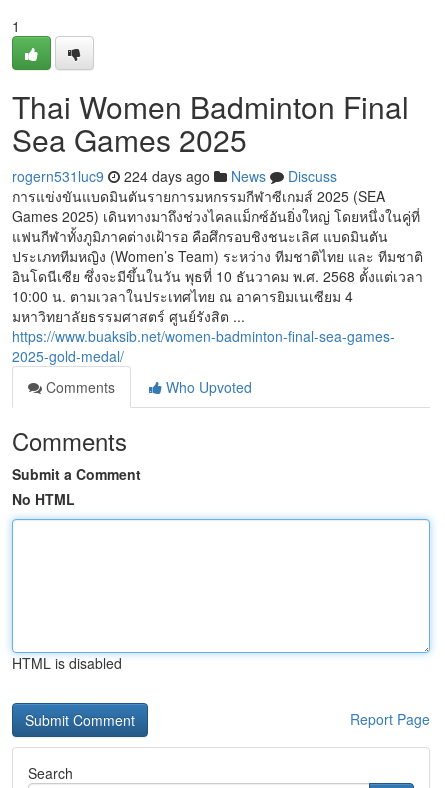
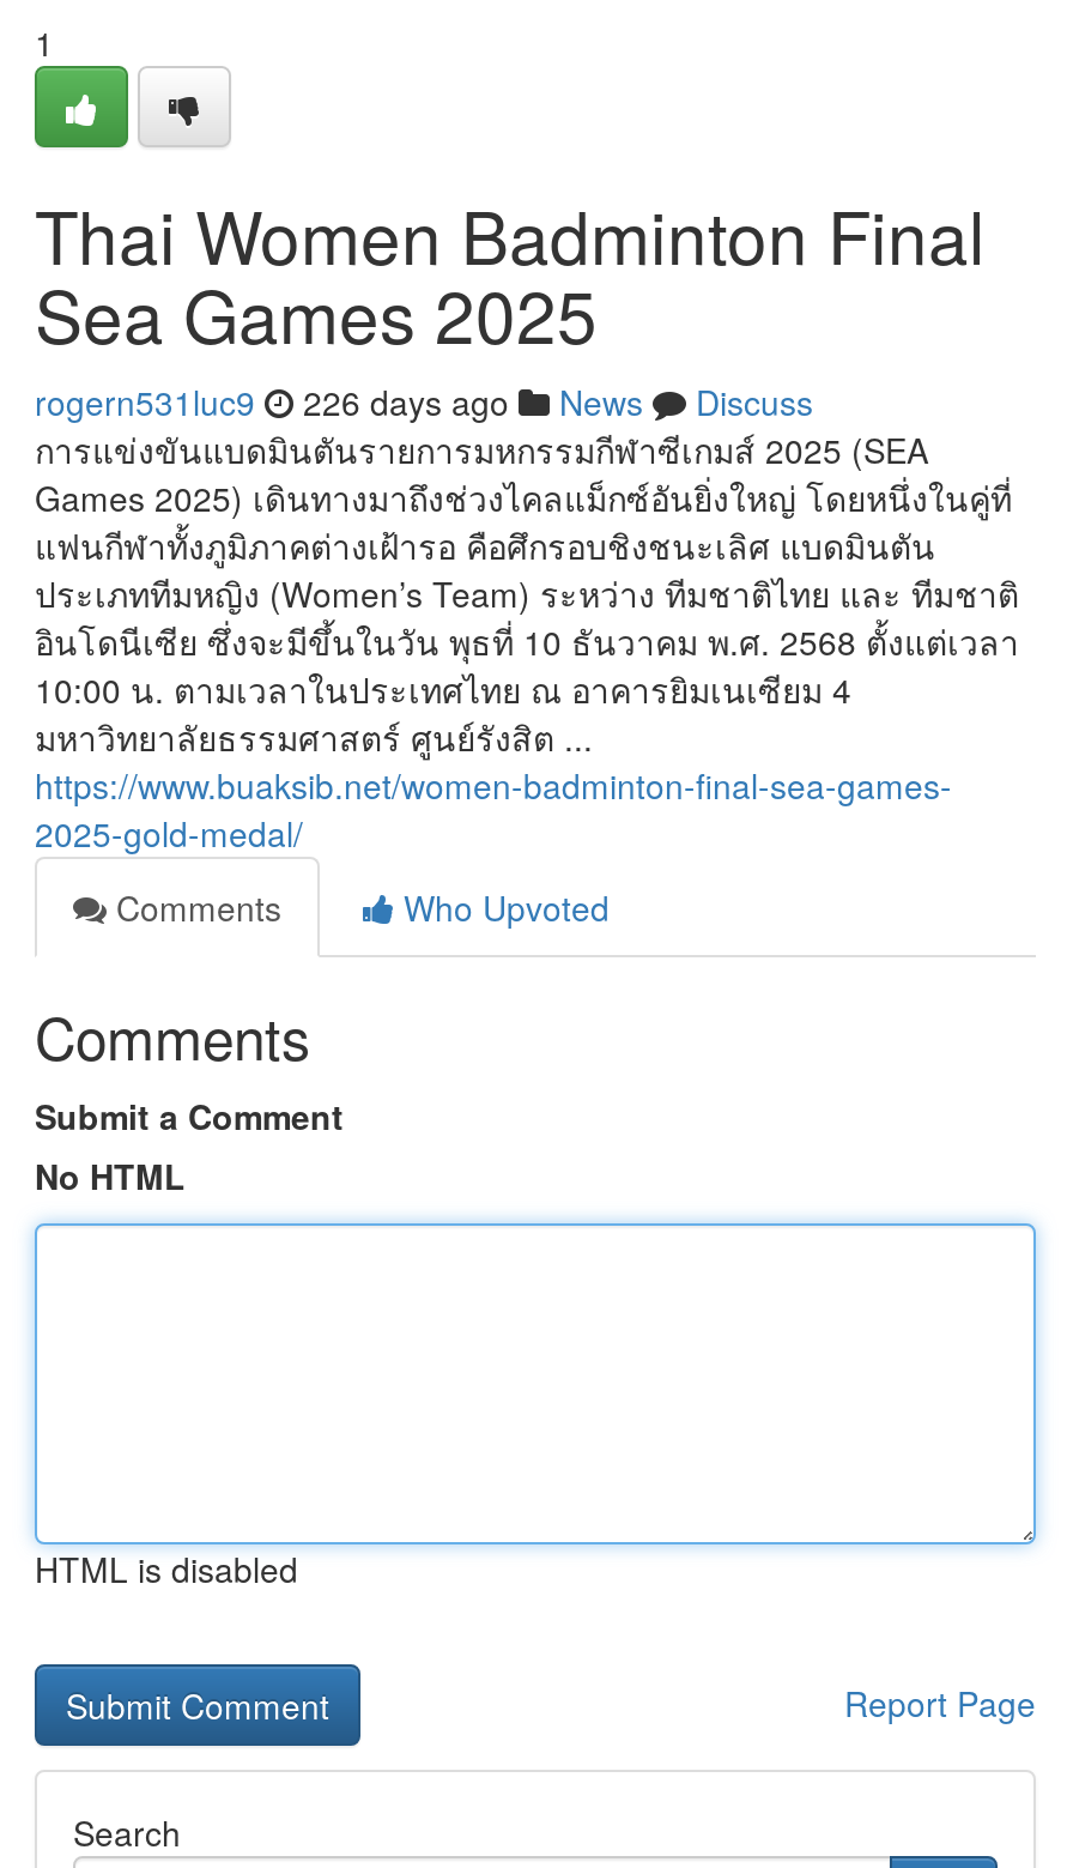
- rogern531luc9 224 days ago News Discuss
+ rogern531luc9 226 days ago News Discuss
